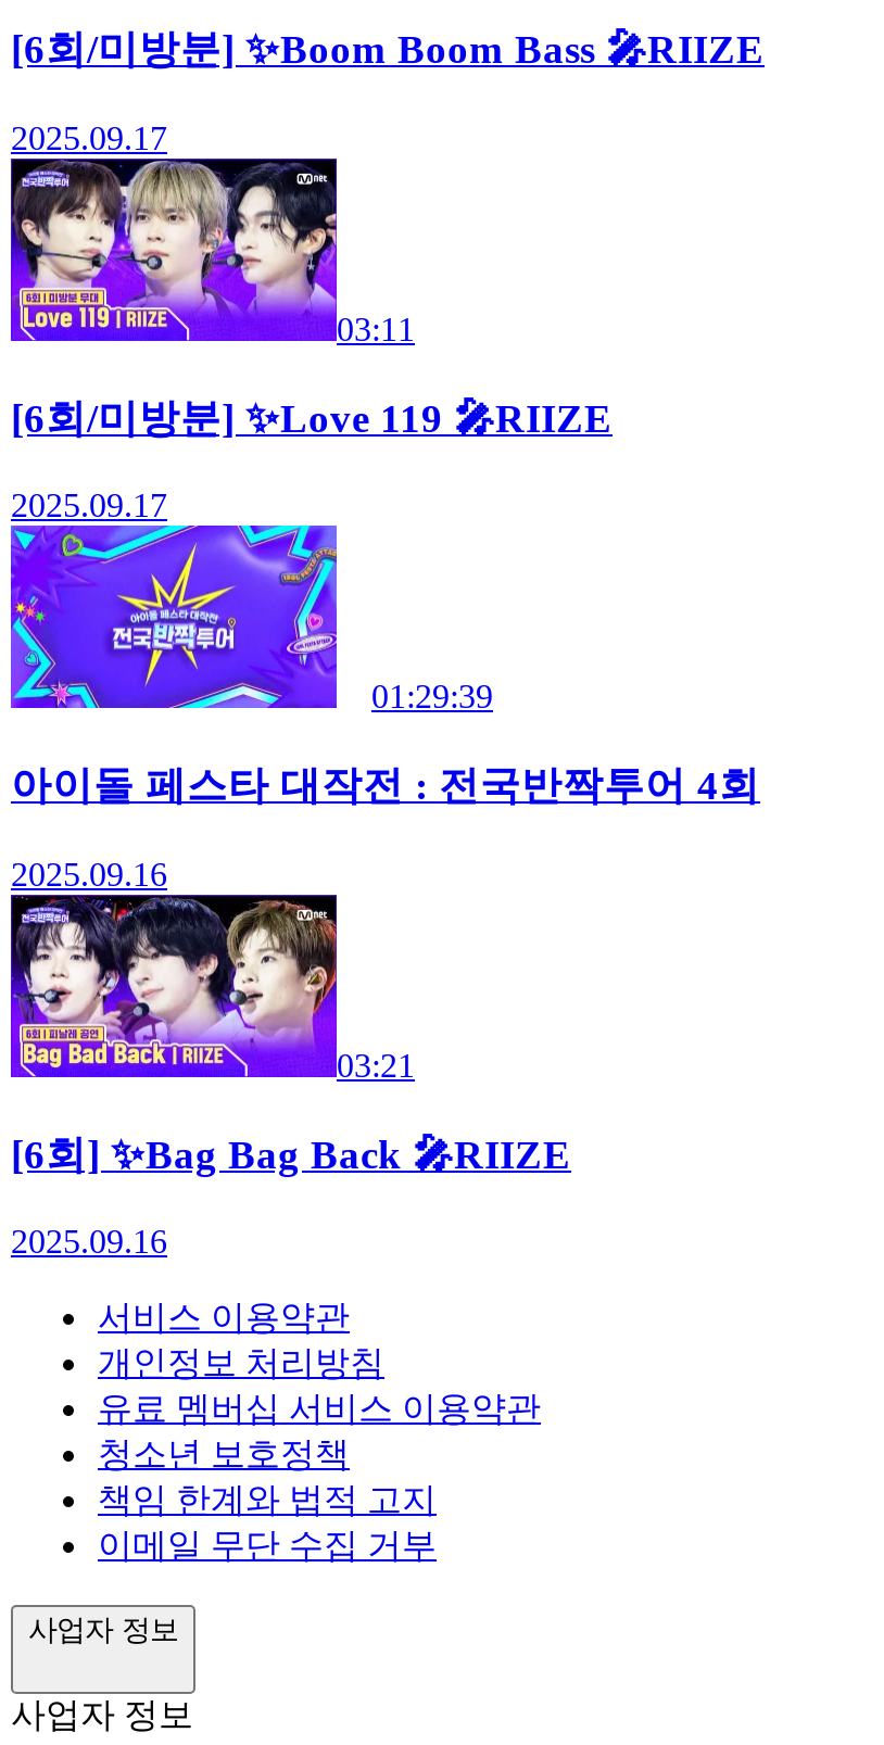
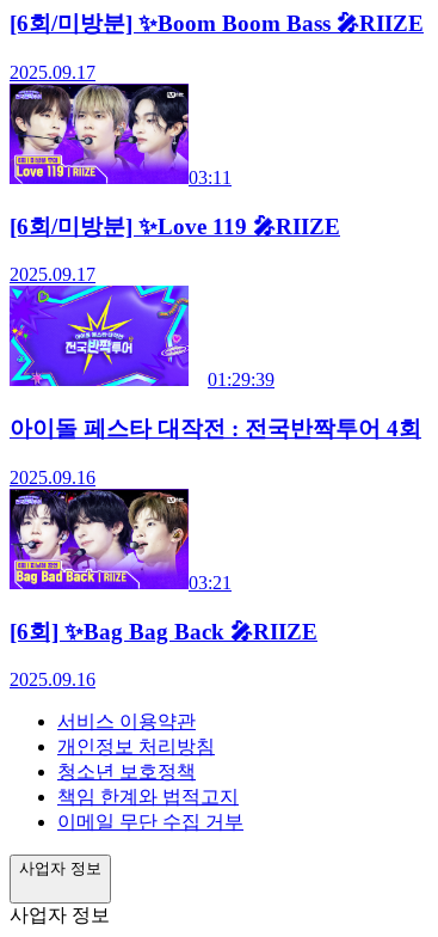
- 유료 멤버십 서비스 이용약관

- 책임 한계와 법적 고지
+ 책임 한계와 법적고지
